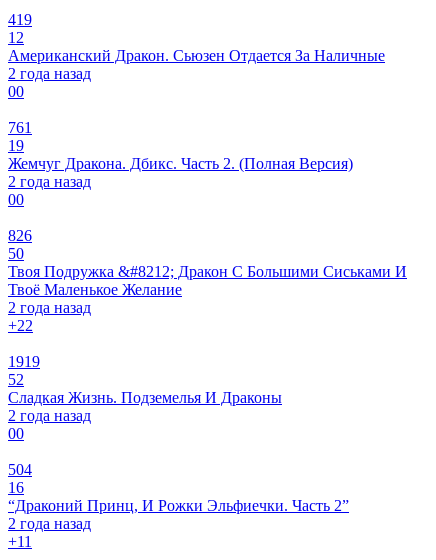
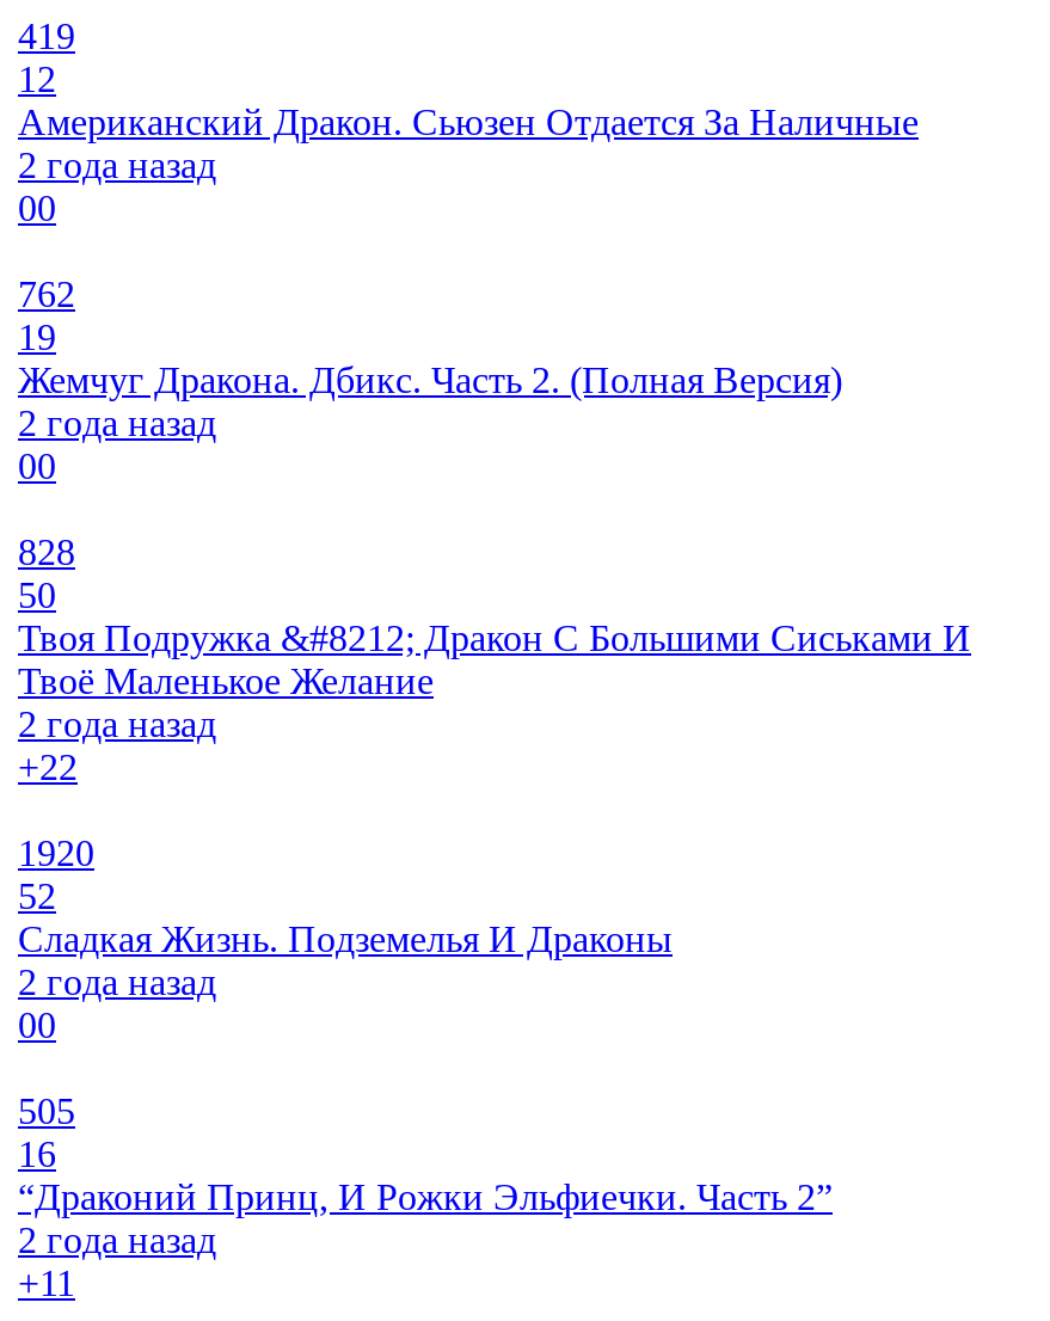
- 761
+ 762

- 826
+ 828

- 1919
+ 1920

- 504
+ 505
